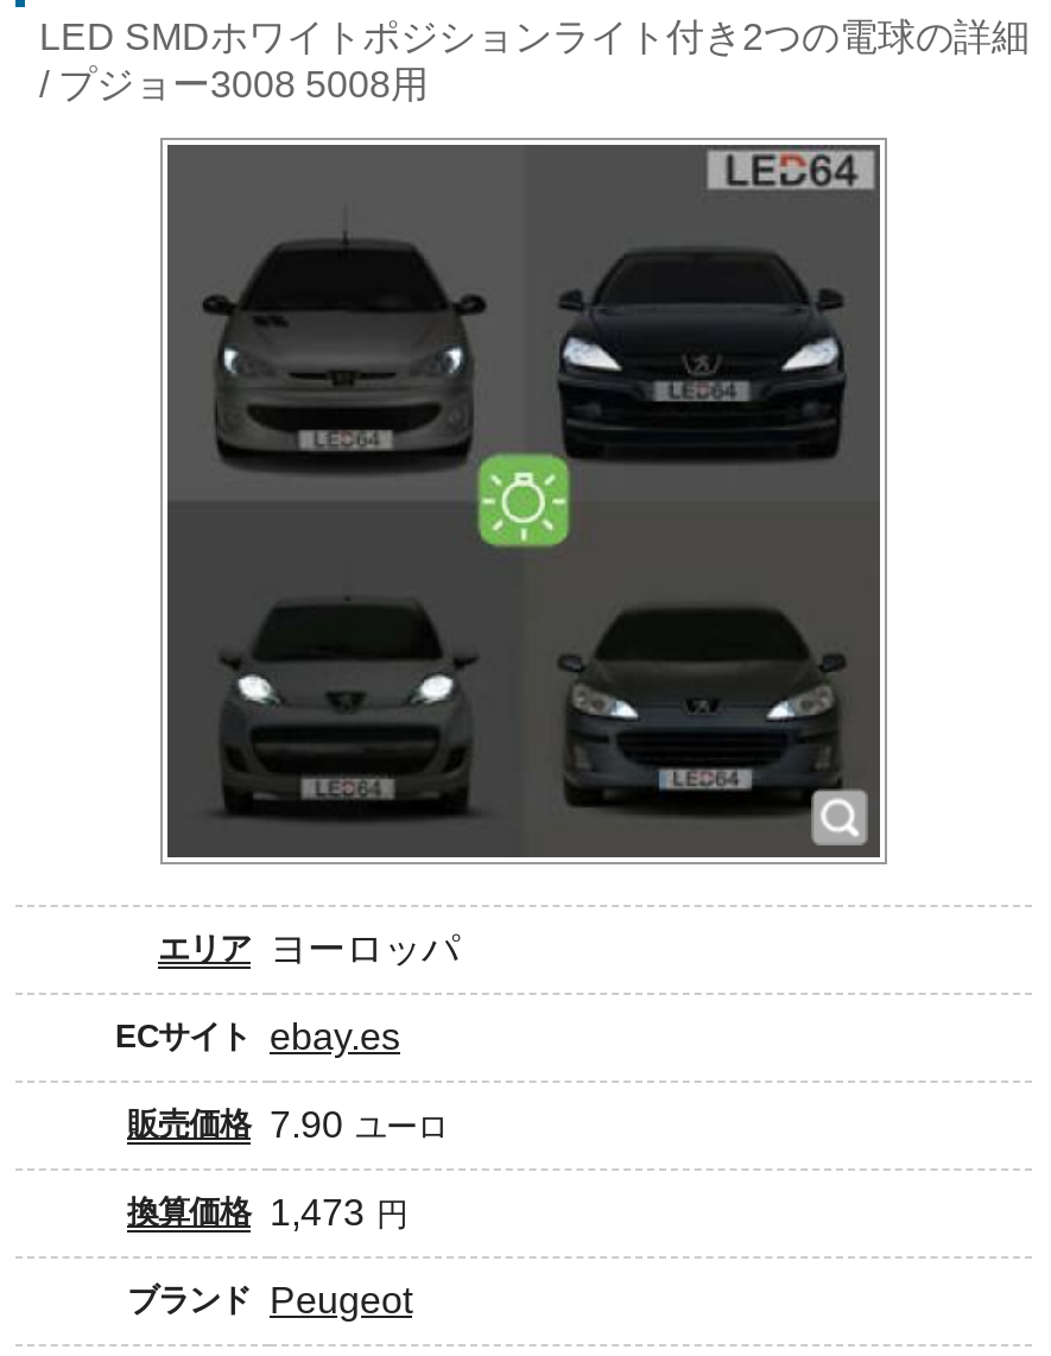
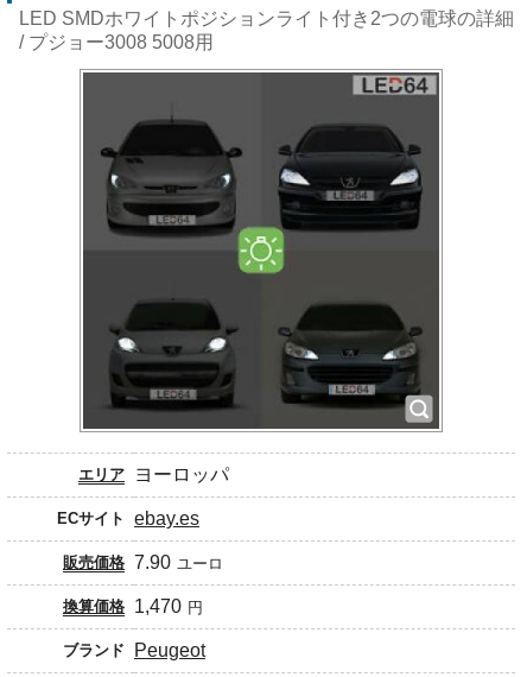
- 換算価格 1,473 円
+ 換算価格 1,470 円
